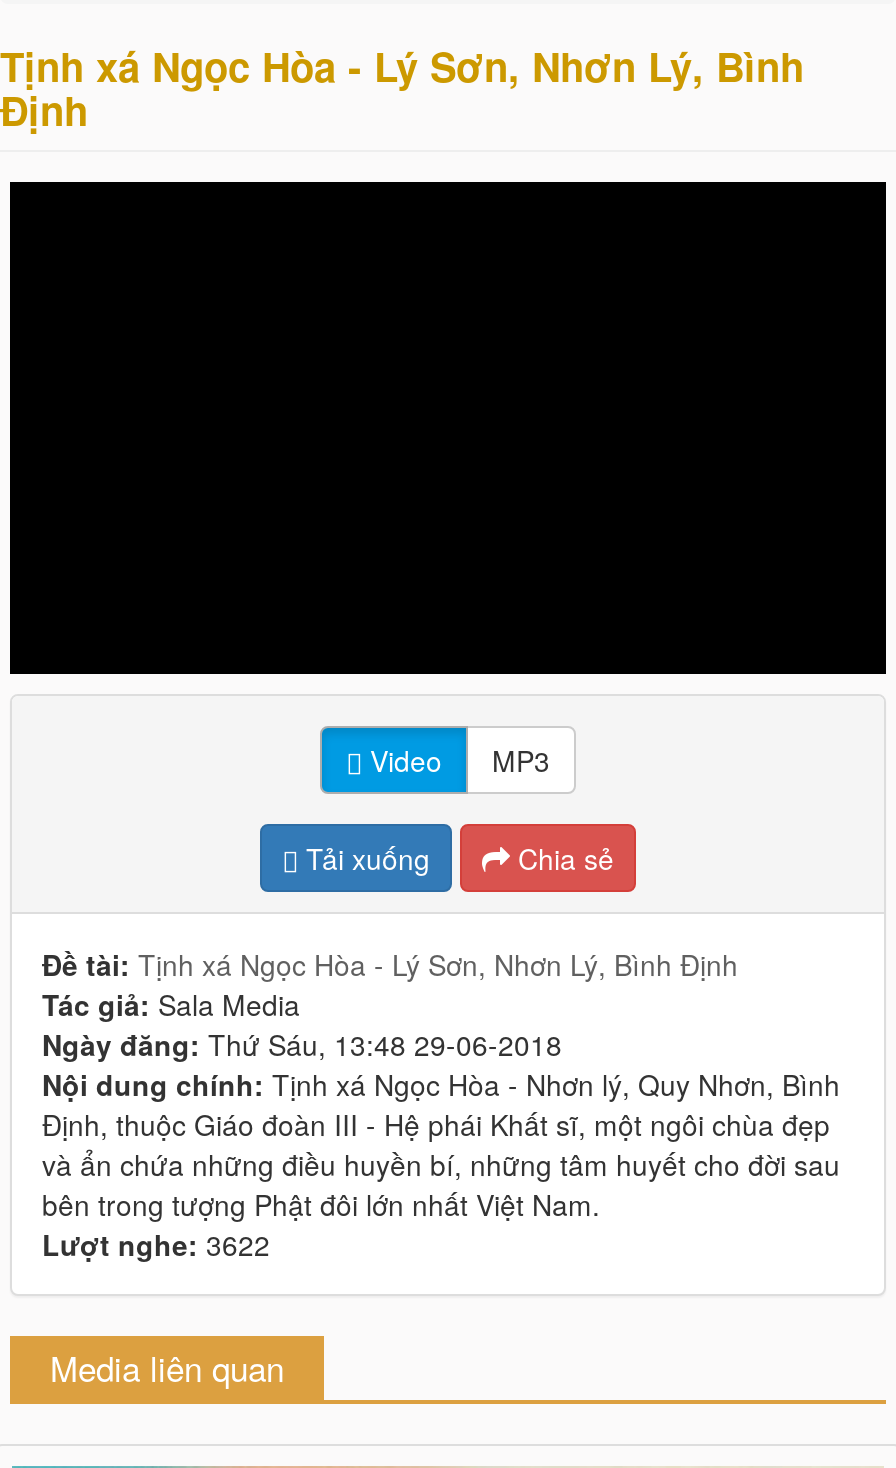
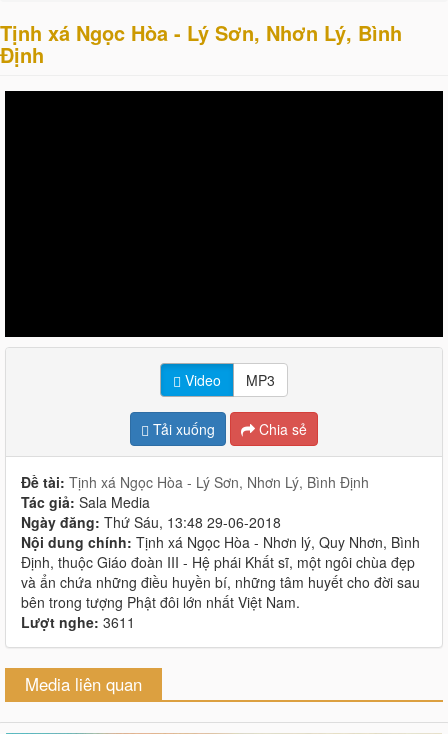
- Lượt nghe: 3622
+ Lượt nghe: 3611
